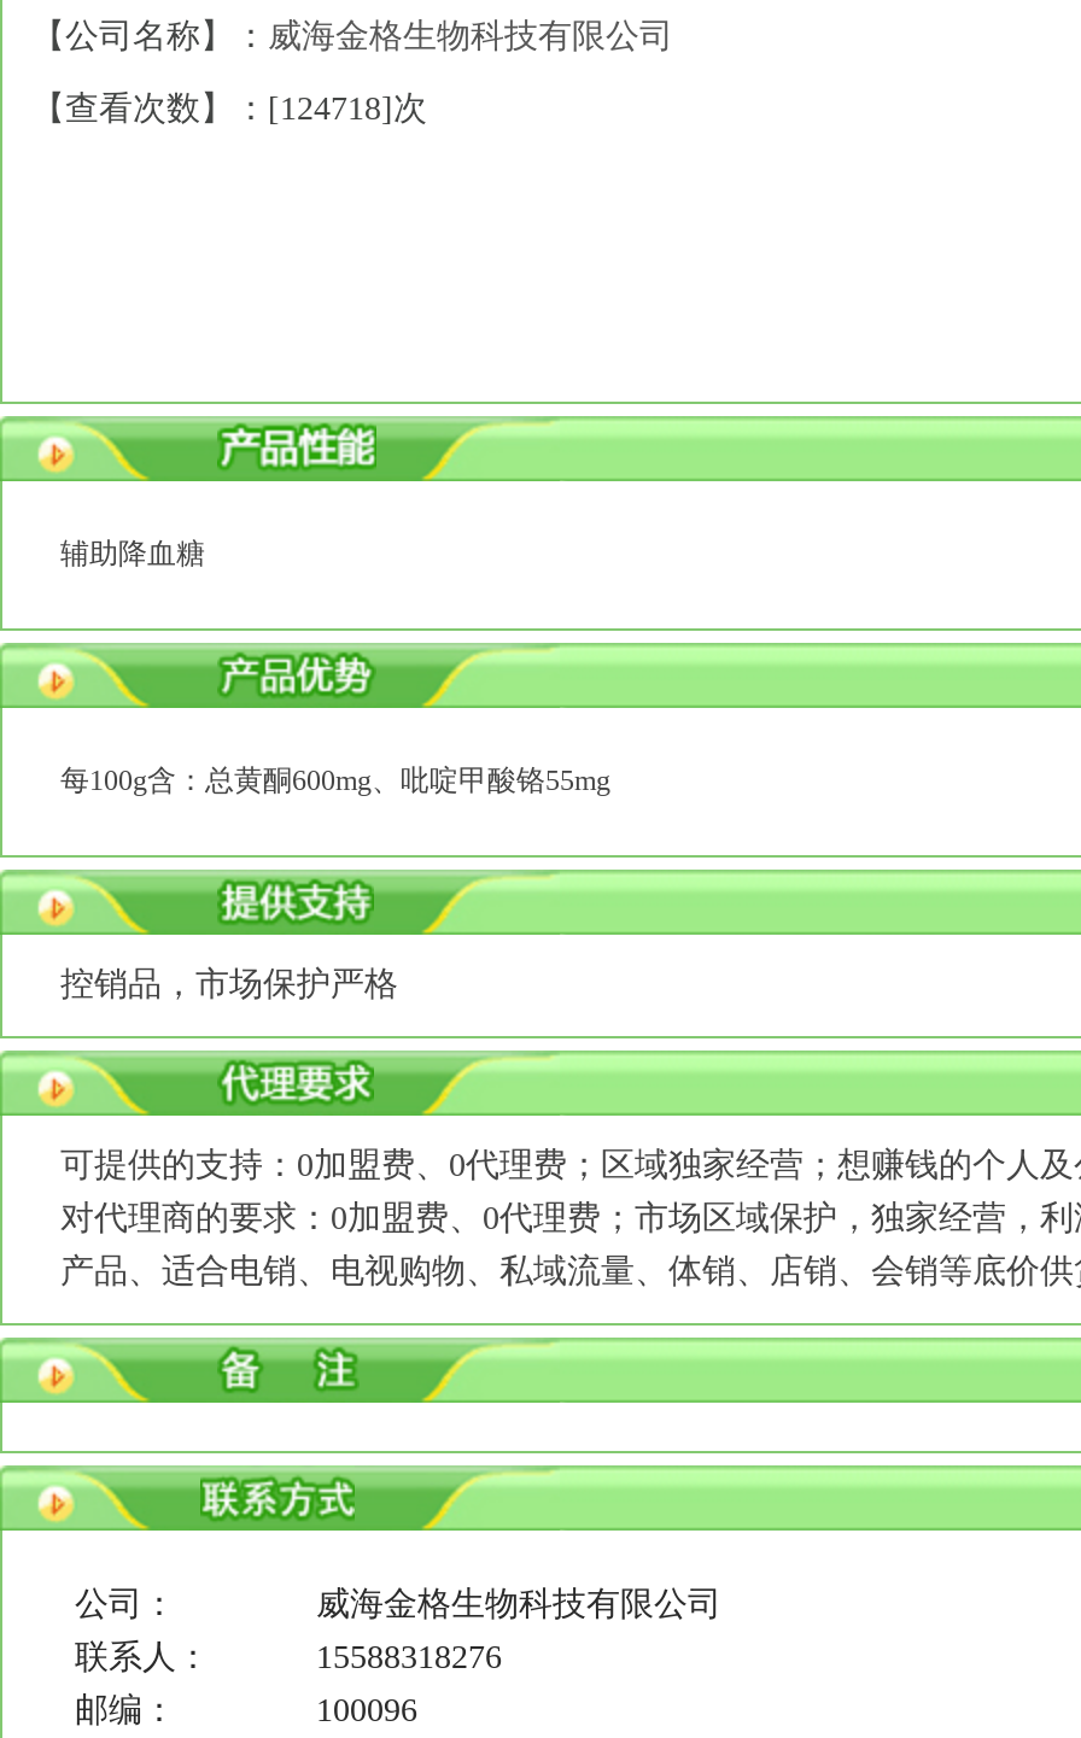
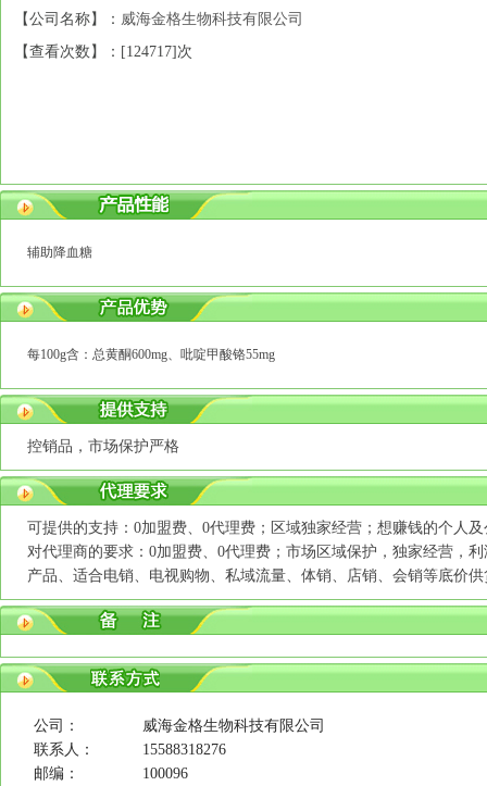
- 【查看次数】：[124718]次
+ 【查看次数】：[124717]次
